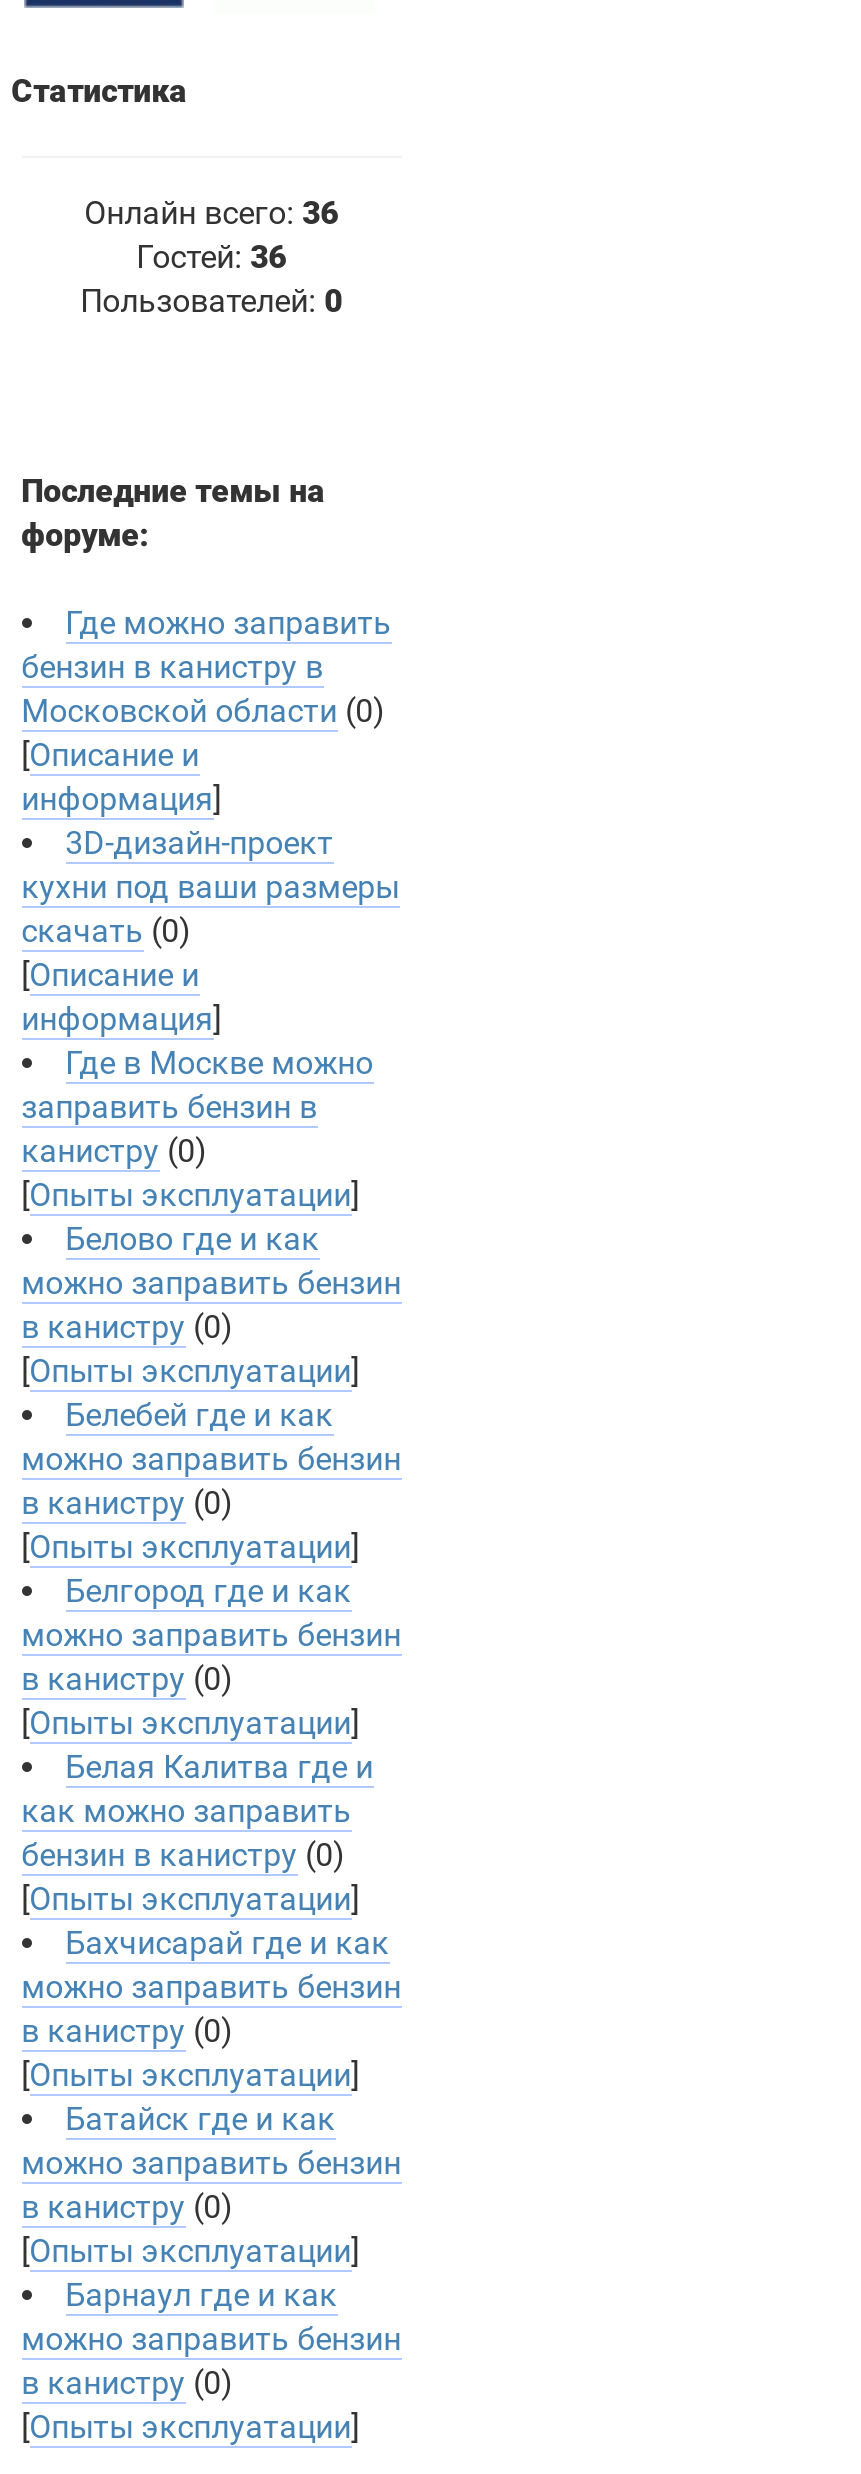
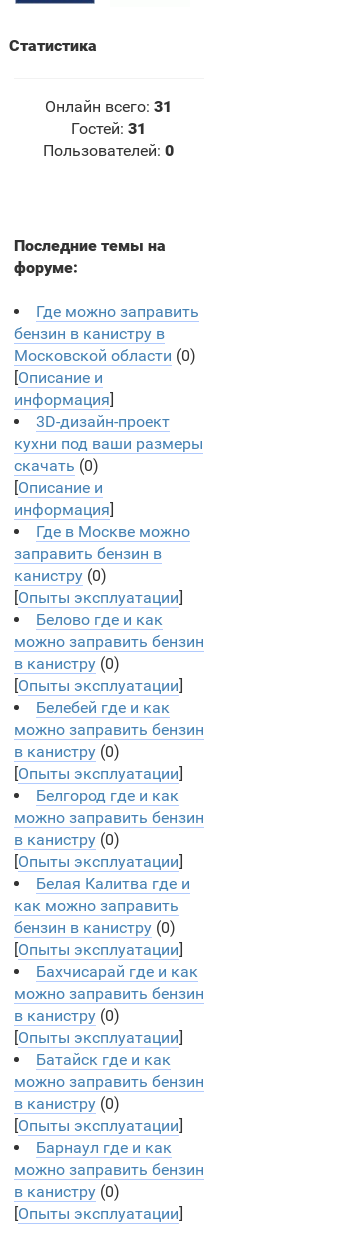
- Онлайн всего: 36
+ Онлайн всего: 31

- Гостей: 36
+ Гостей: 31
